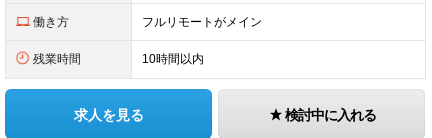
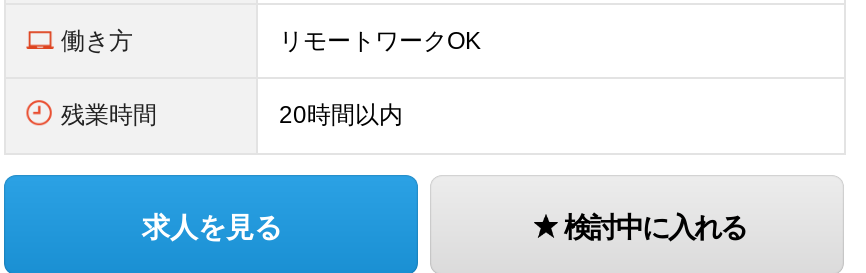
- フルリモートがメイン
+ リモートワークOK

- 10時間以内
+ 20時間以内
